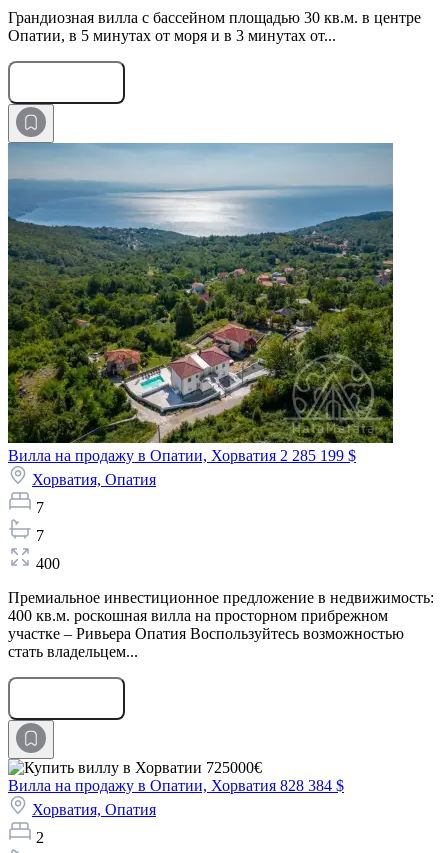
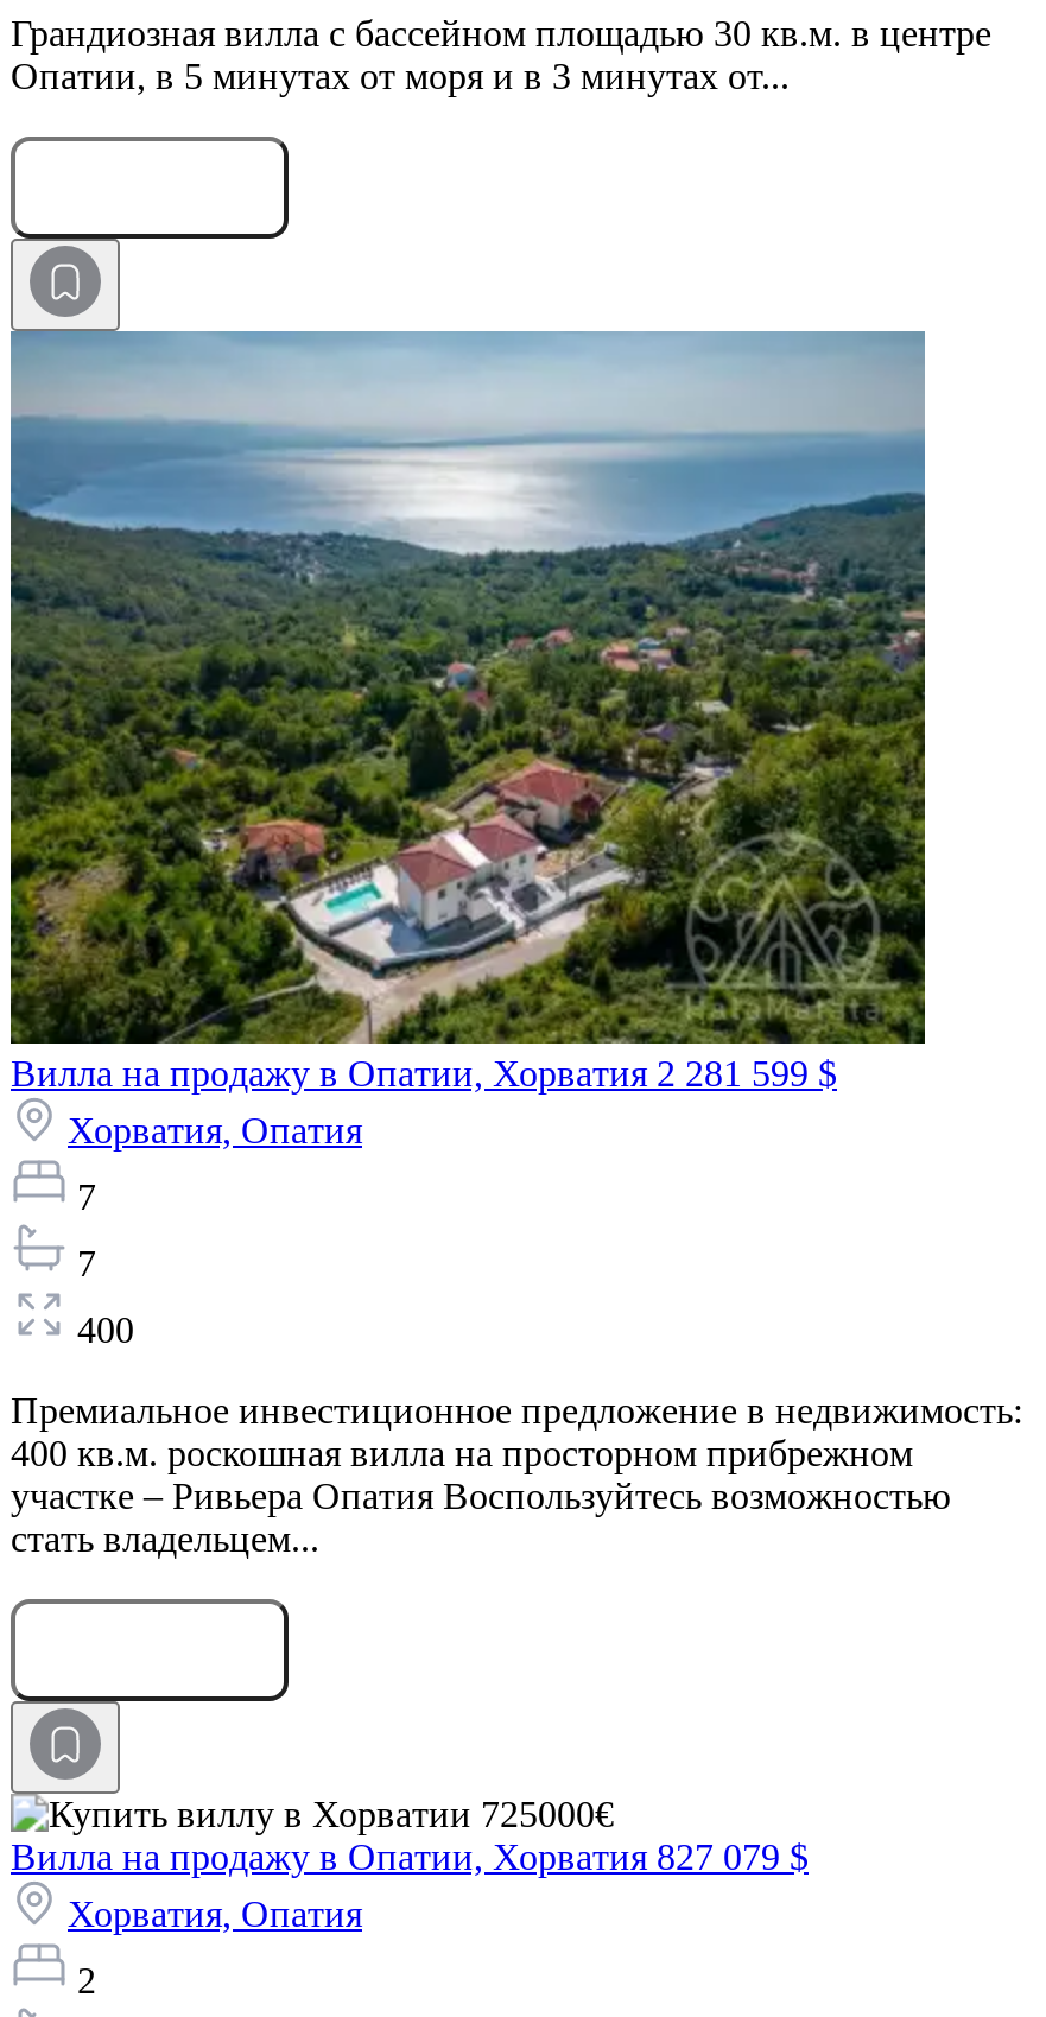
- Вилла на продажу в Опатии, Хорватия 2 285 199 $
+ Вилла на продажу в Опатии, Хорватия 2 281 599 $

- Вилла на продажу в Опатии, Хорватия 828 384 $
+ Вилла на продажу в Опатии, Хорватия 827 079 $
